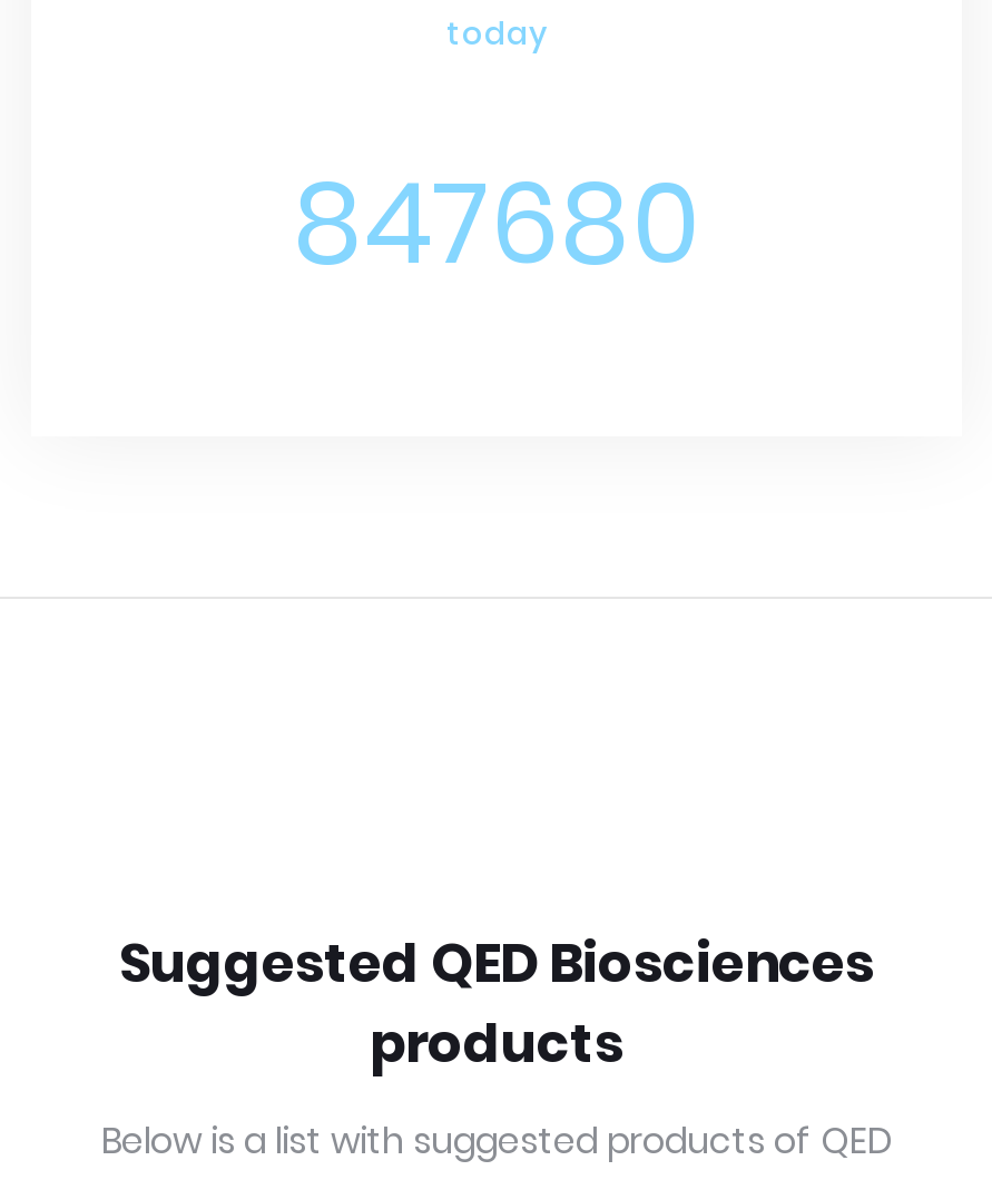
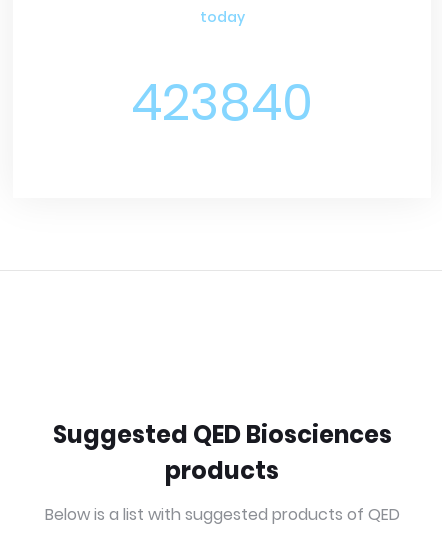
- 847680
+ 423840
